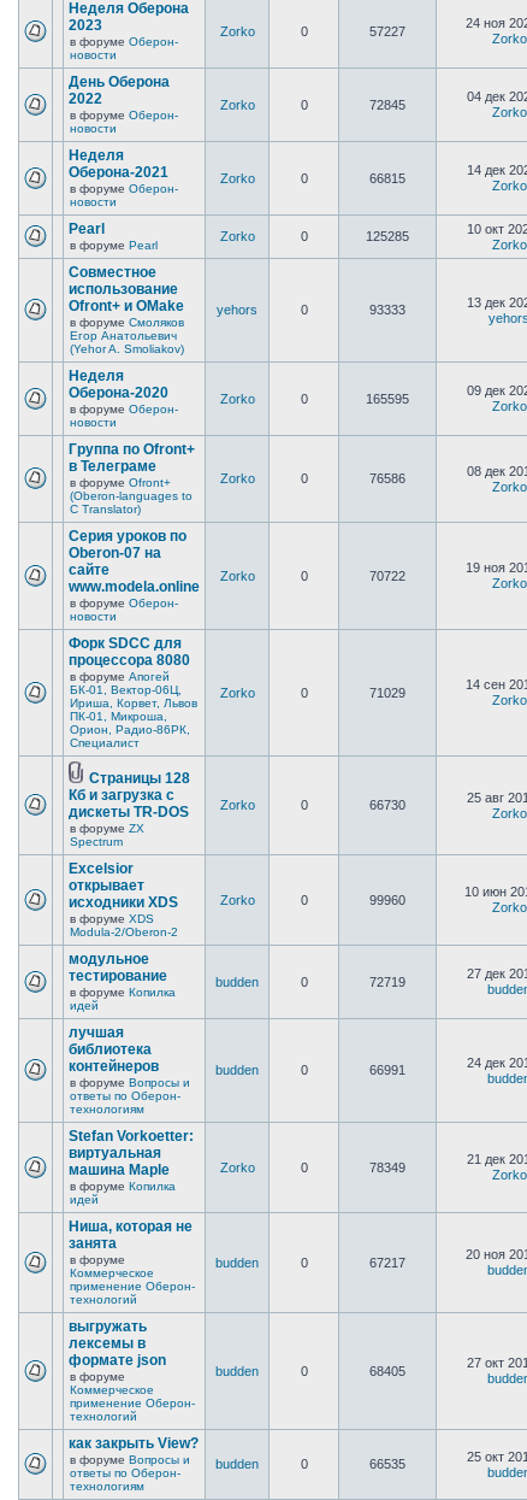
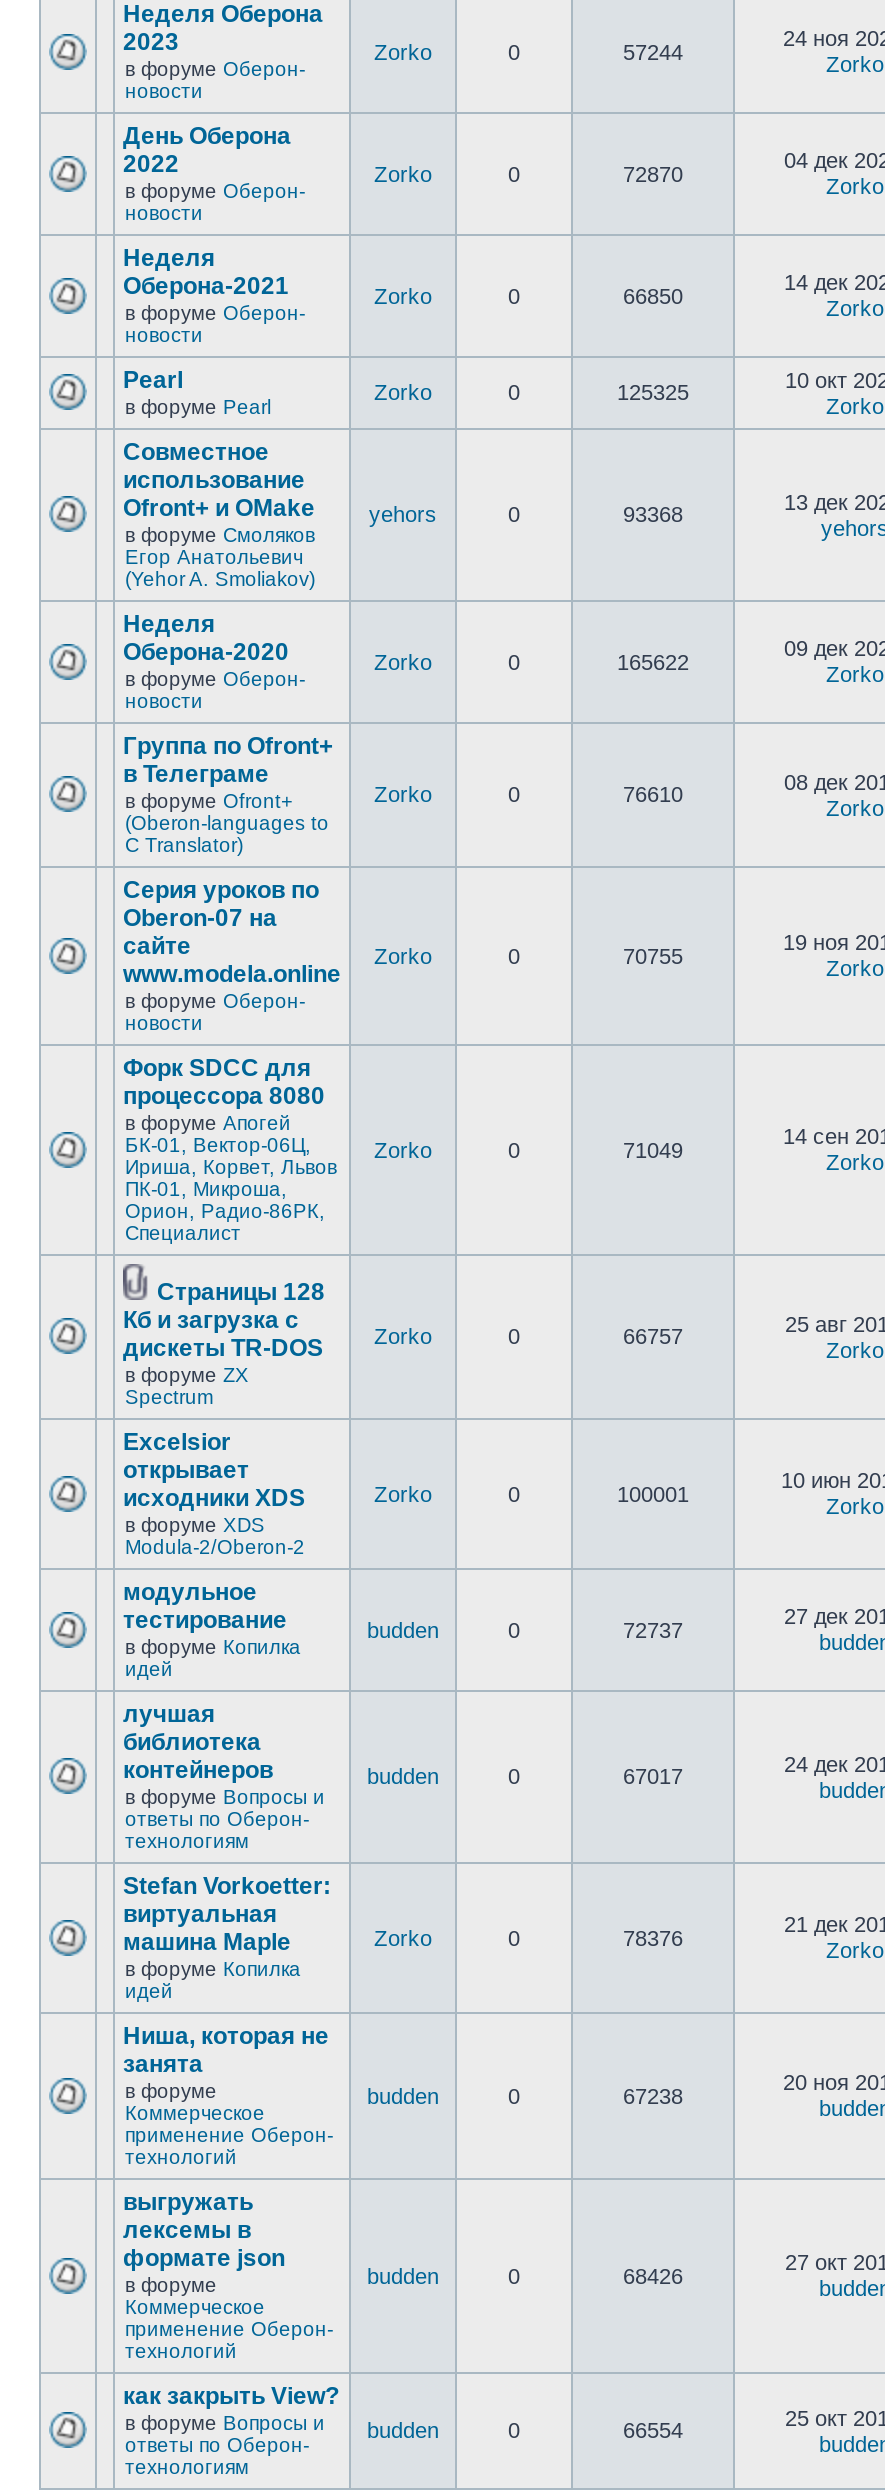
- 57227
+ 57244

- 72845
+ 72870

- 66815
+ 66850

- 125285
+ 125325

- 93333
+ 93368

- 165595
+ 165622

- 76586
+ 76610

- 70722
+ 70755

- 71029
+ 71049

- 66730
+ 66757

- 99960
+ 100001

- 72719
+ 72737

- 66991
+ 67017

- 78349
+ 78376

- 67217
+ 67238

- 68405
+ 68426

- 66535
+ 66554
